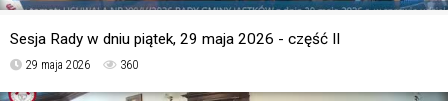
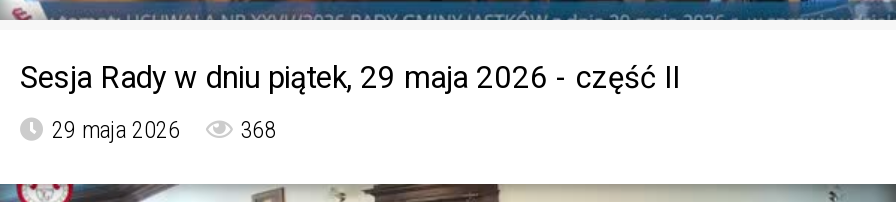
- 29 maja 2026 360
+ 29 maja 2026 368
